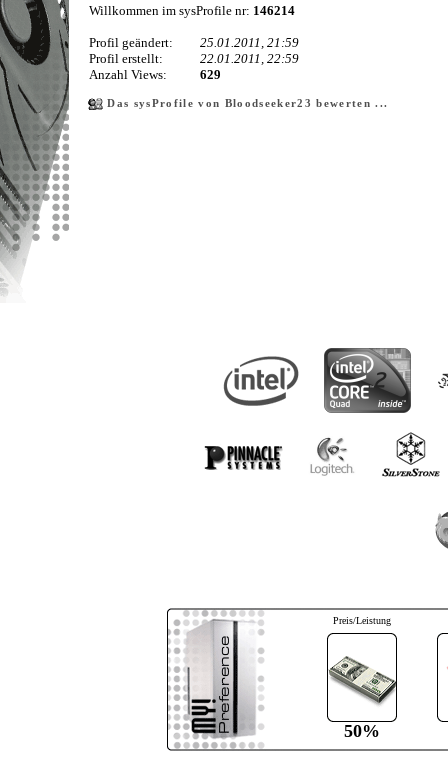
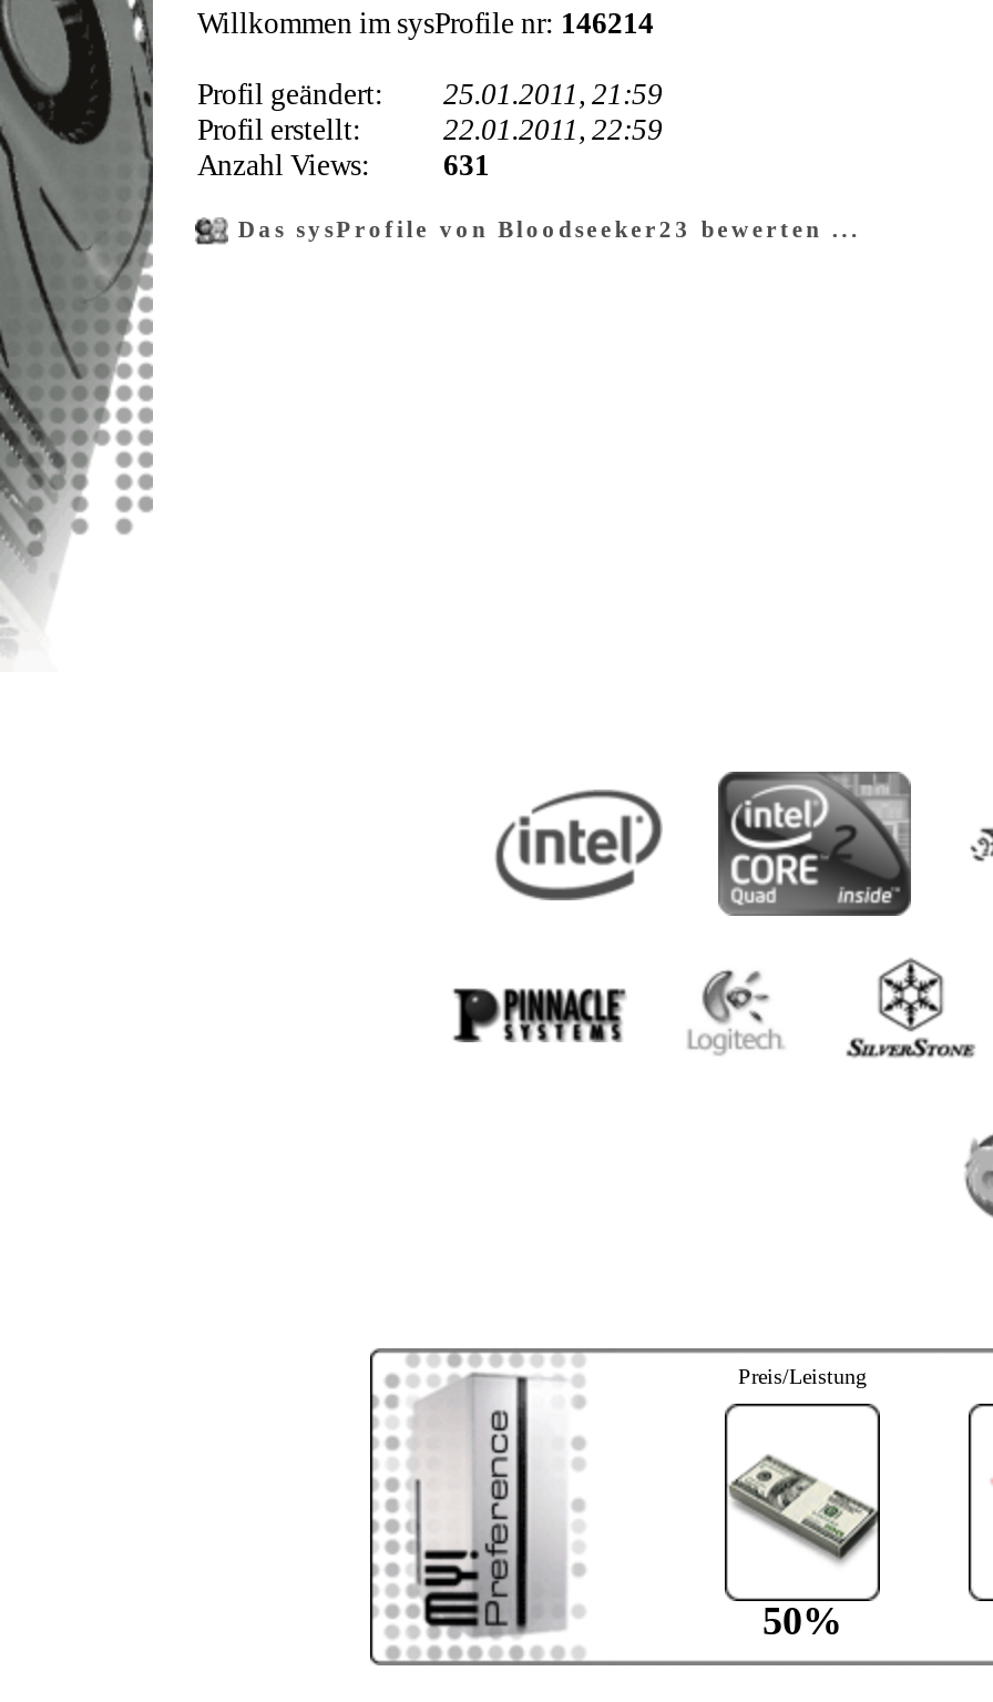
- 629
+ 631
